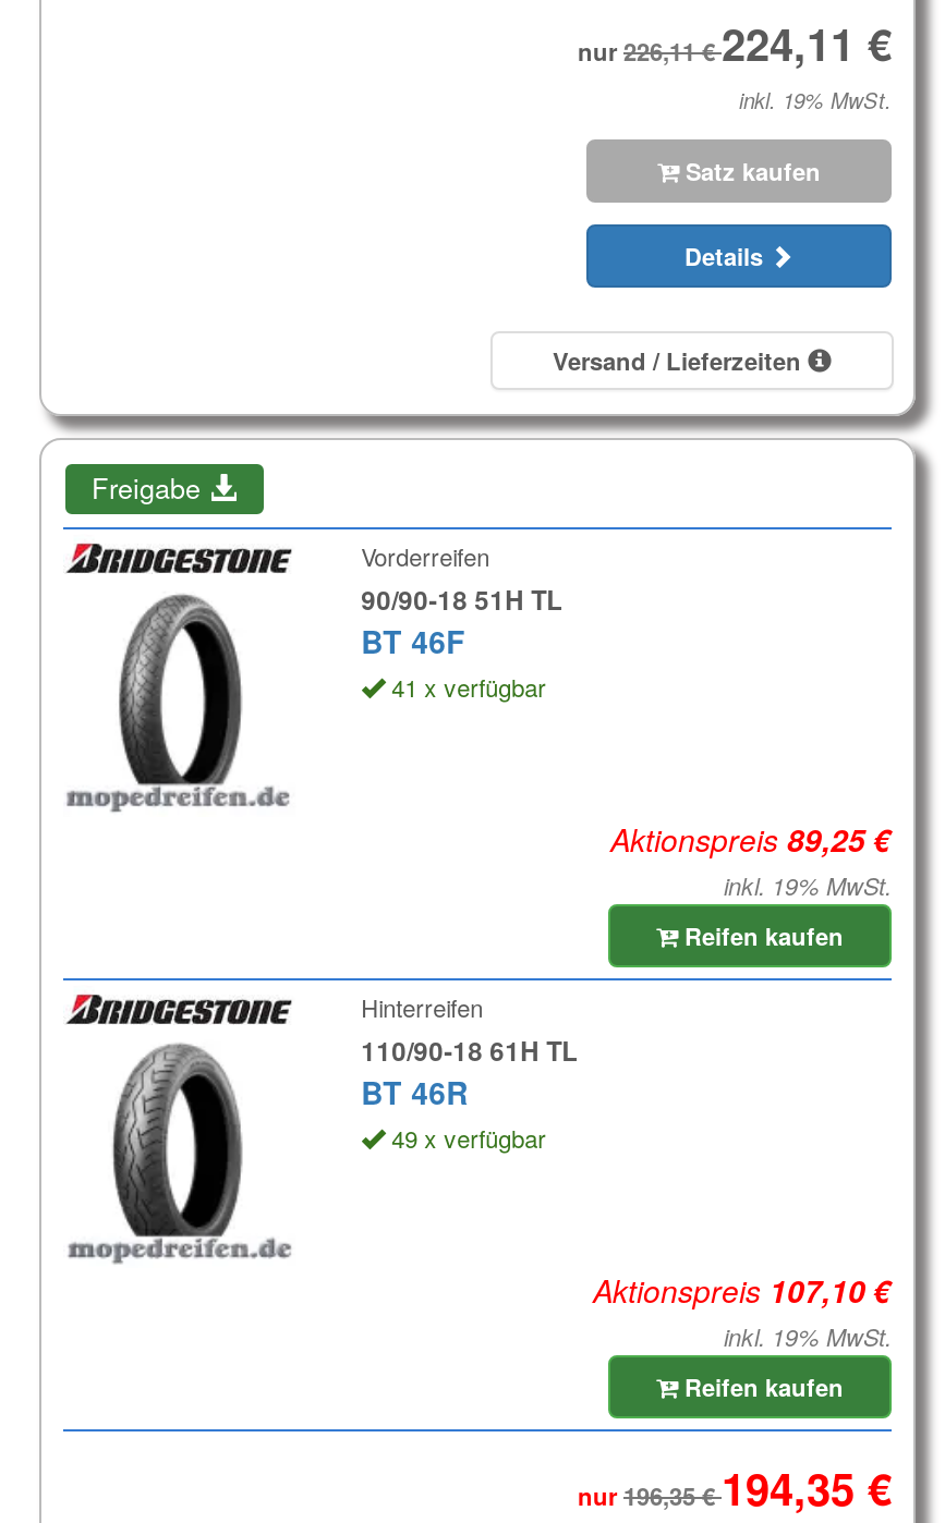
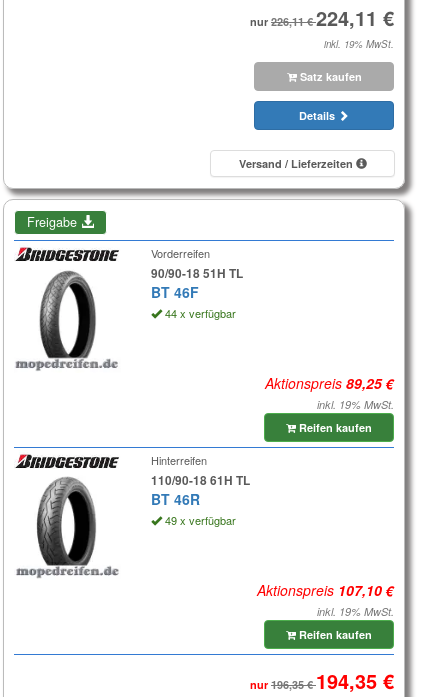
- 41 x verfügbar
+ 44 x verfügbar
